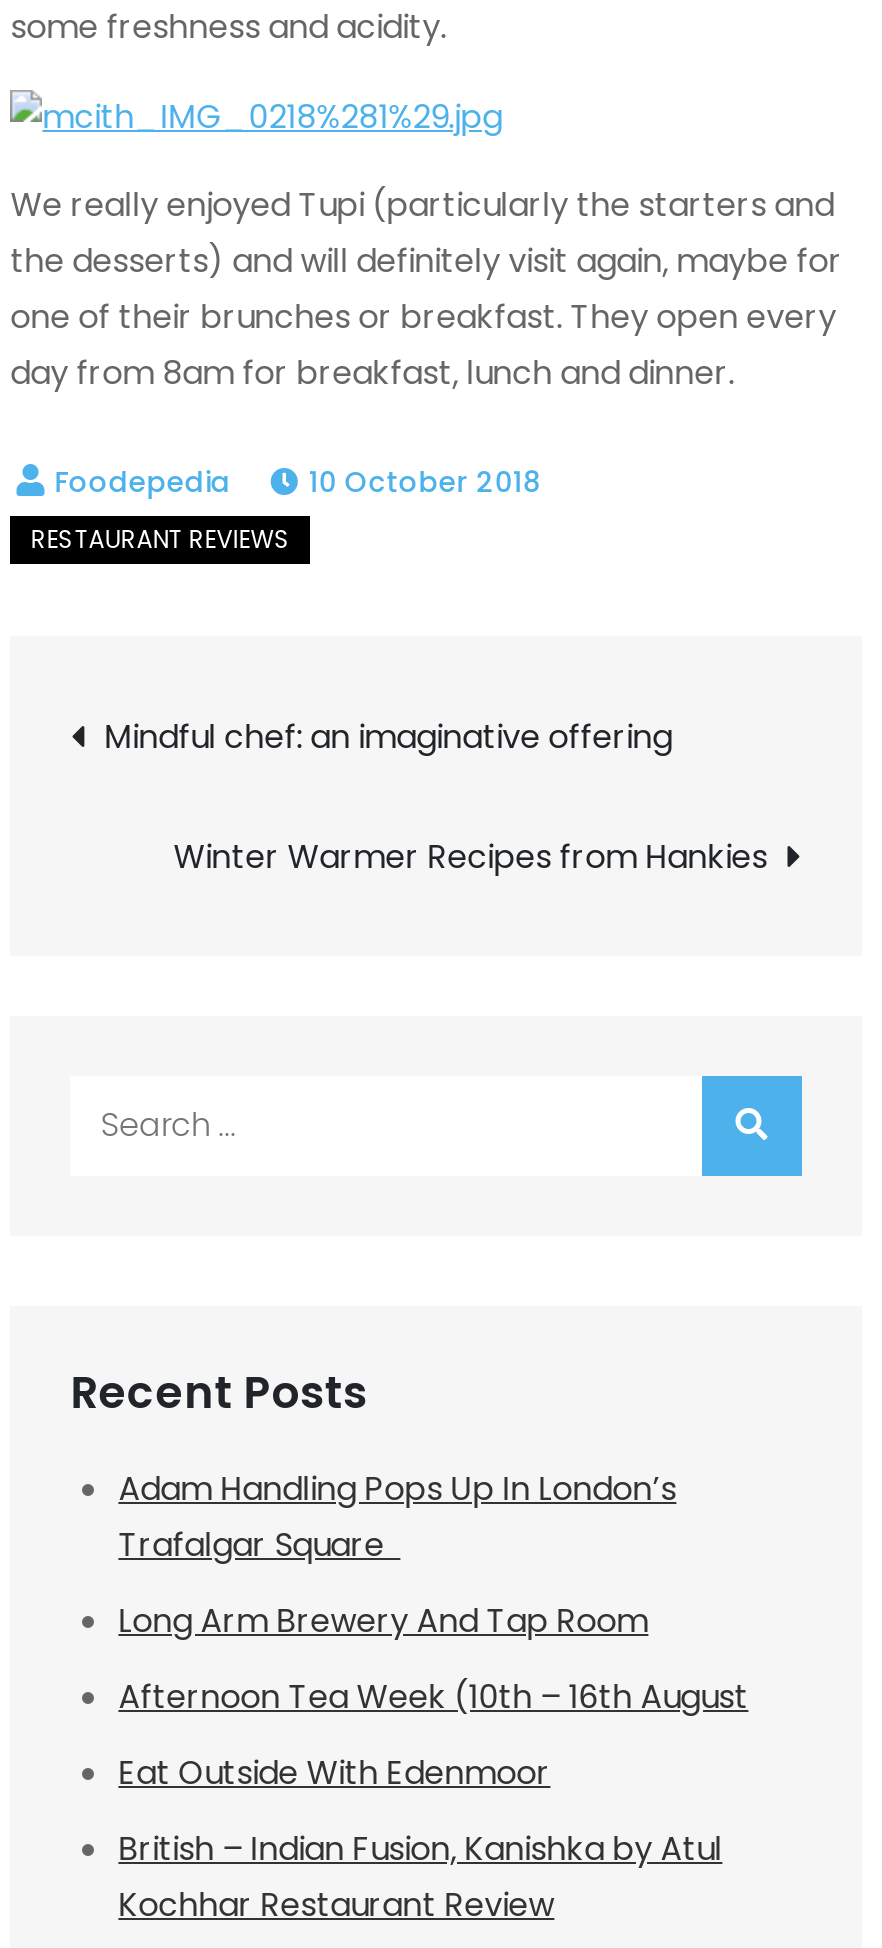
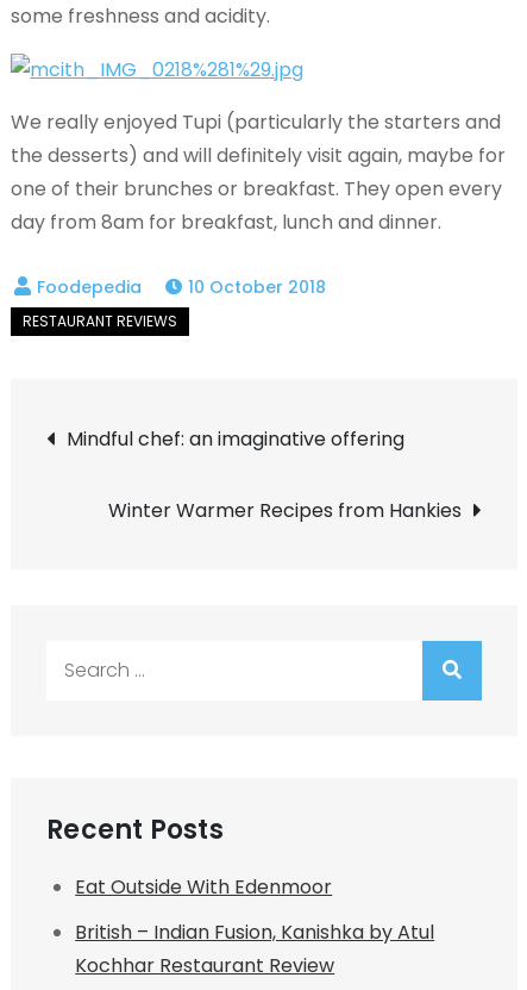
- Adam Handling Pops Up In London’s
- Trafalgar Square
- Long Arm Brewery And Tap Room
- Afternoon Tea Week (10th – 16th August
